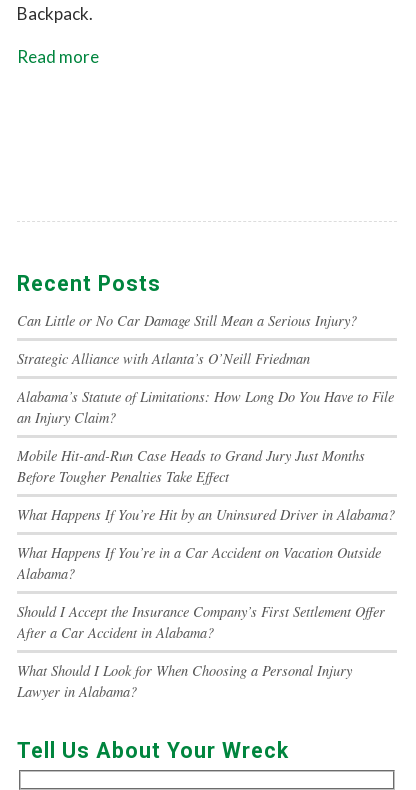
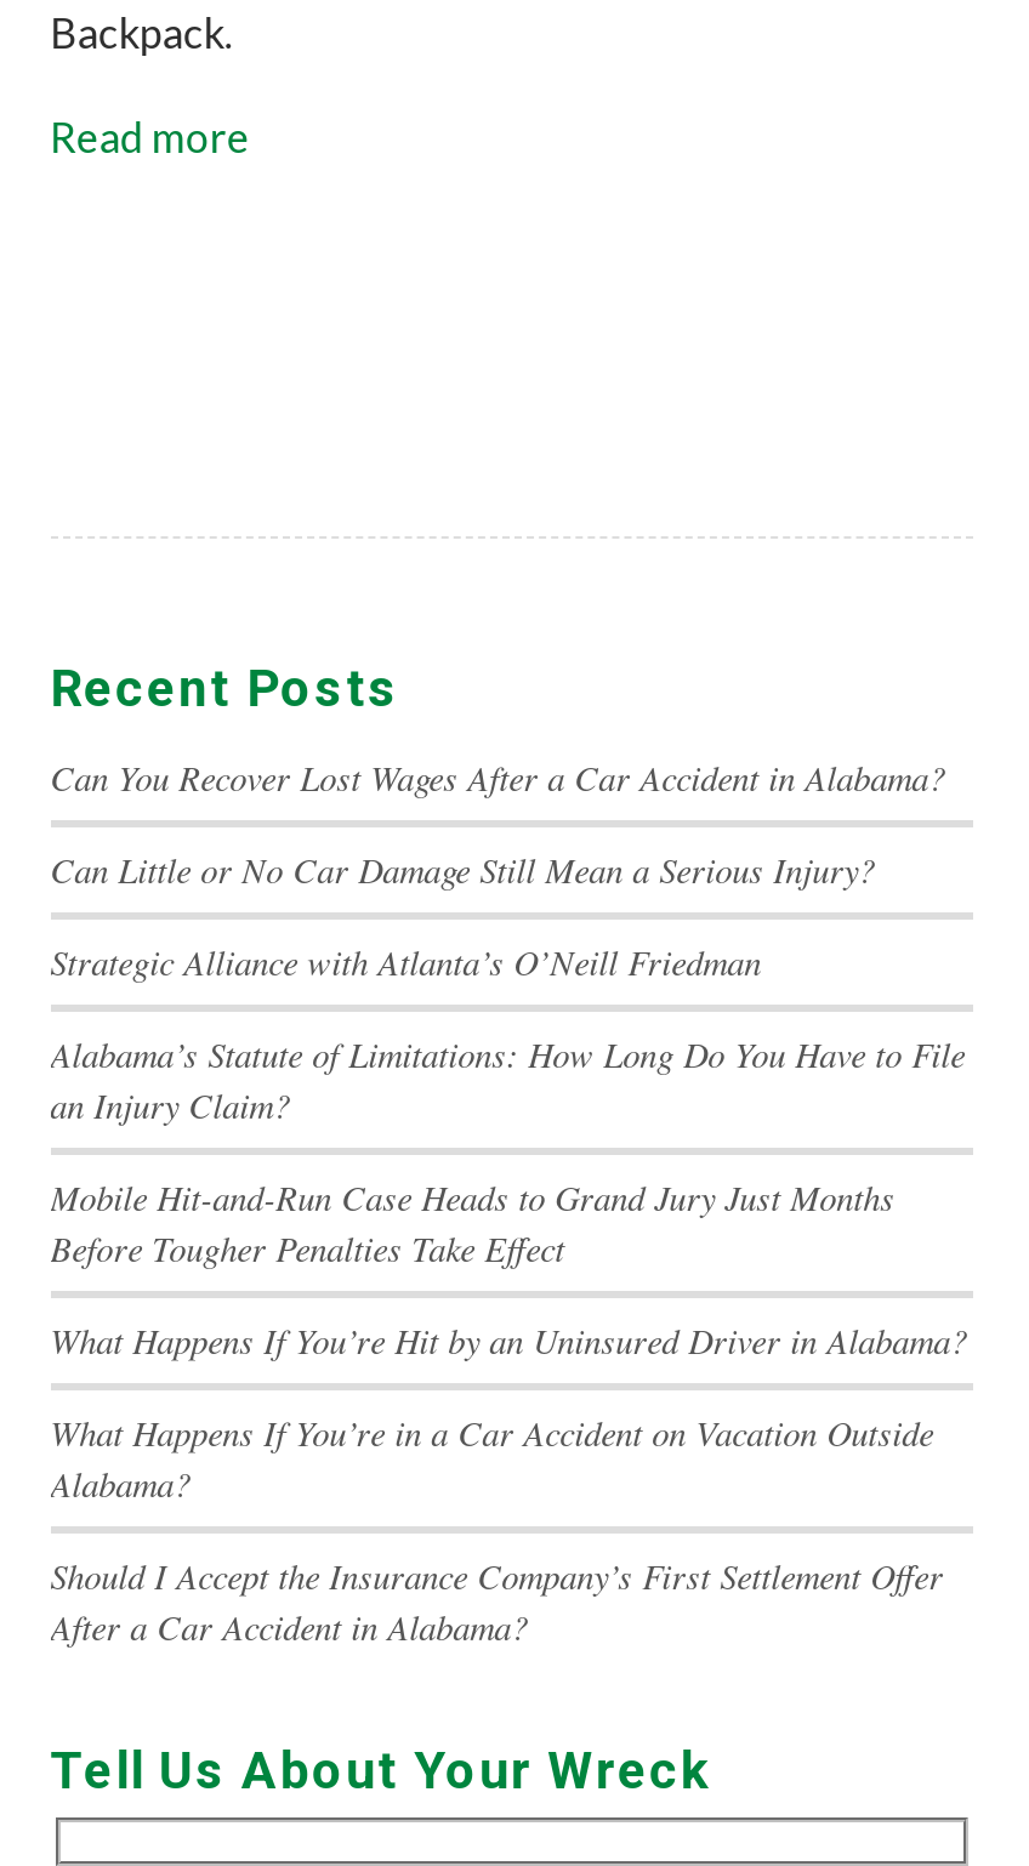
+ Can You Recover Lost Wages After a Car Accident in Alabama?

moved down: Can Little or No Car Damage Still Mean a Serious Injury? | Strategic Alliance with Atlanta’s O’Neill Friedman | Alabama’s Statute of Limitations: How Long Do You Have to File | ... | Should I Accept the Insurance Company’s First Settlement Offer | After a Car Accident in Alabama?

- What Should I Look for When Choosing a Personal Injury
- Lawyer in Alabama?
